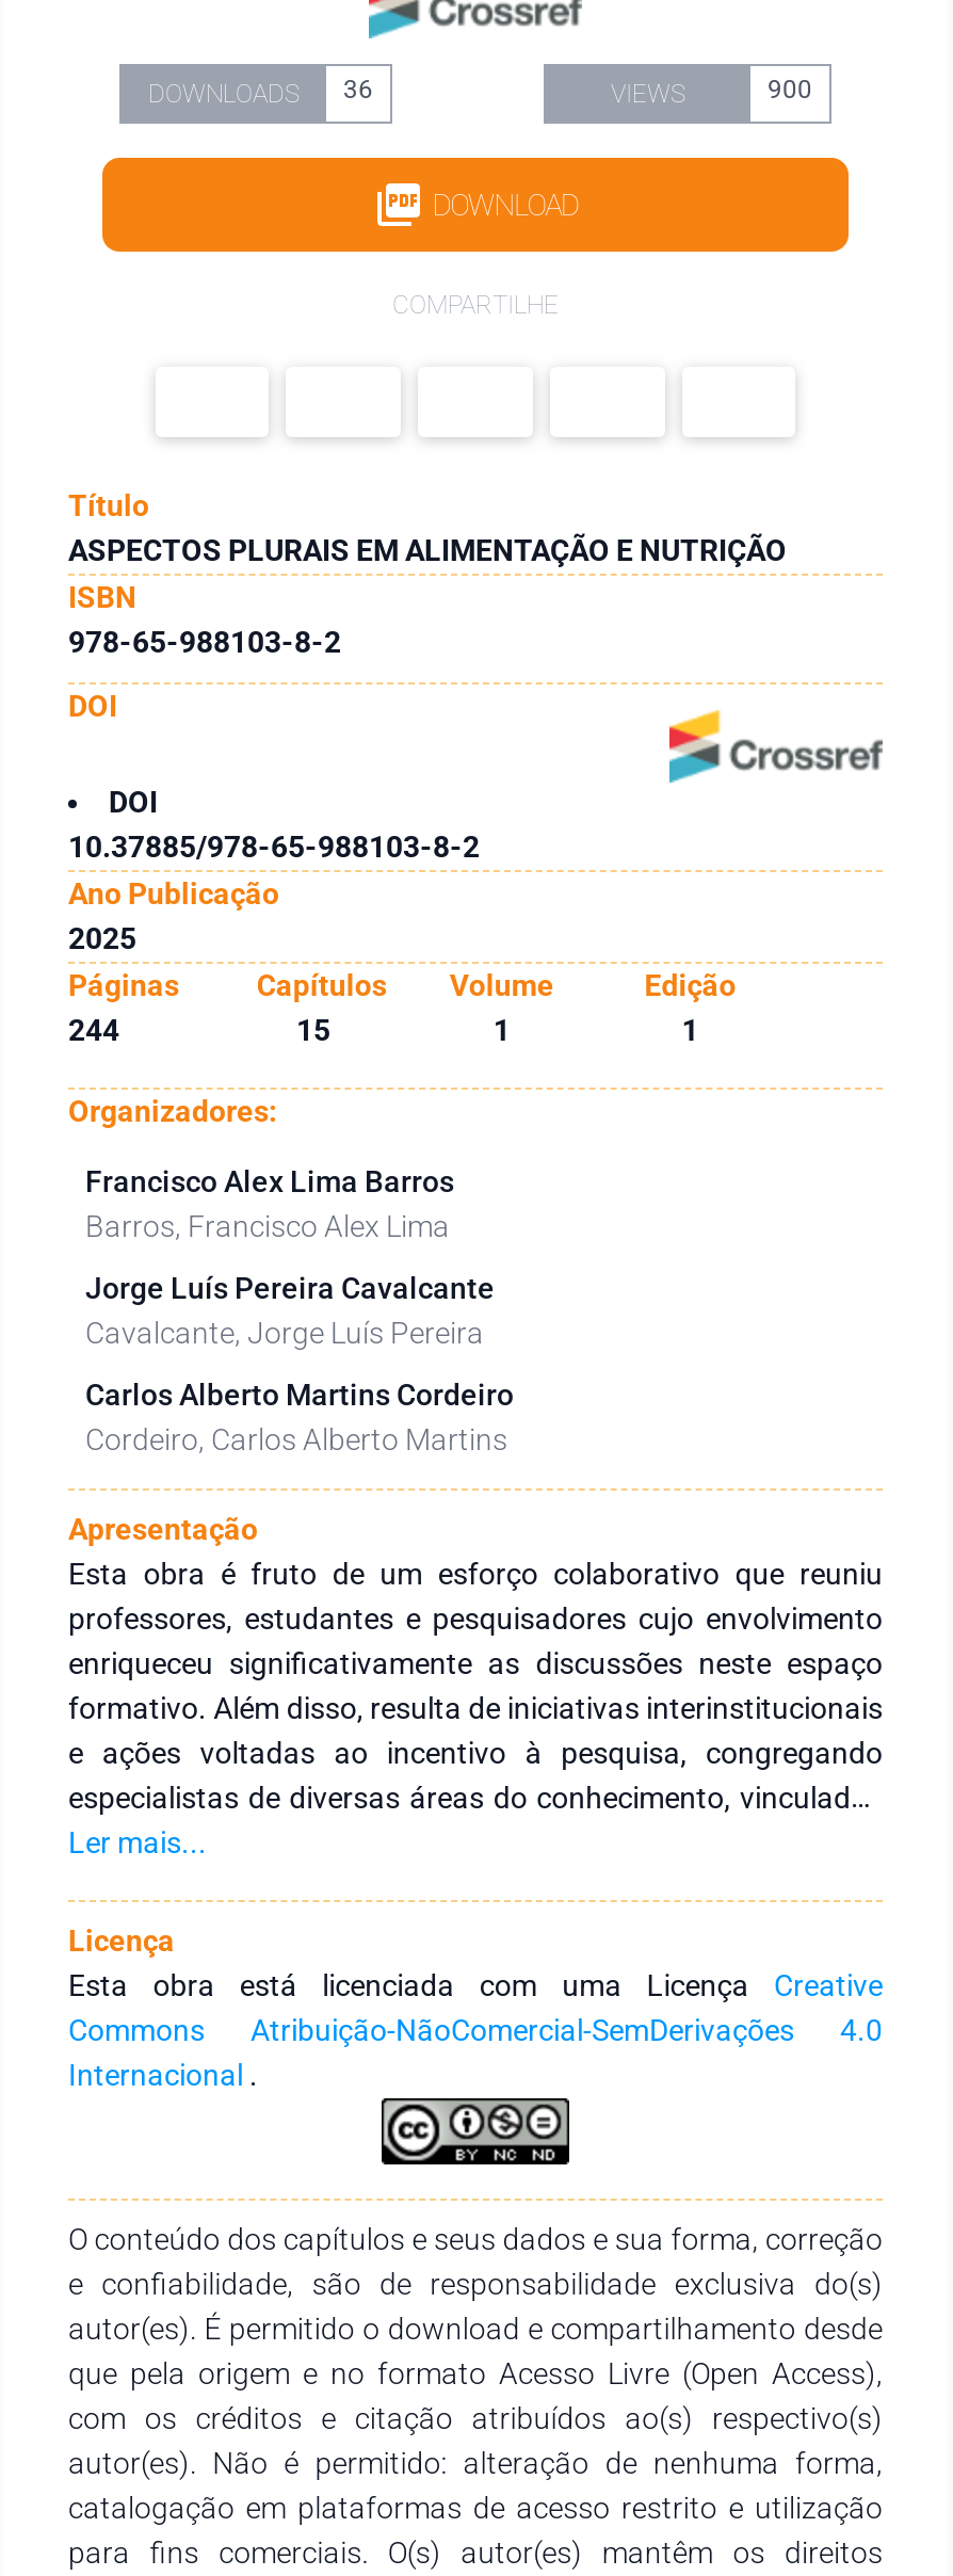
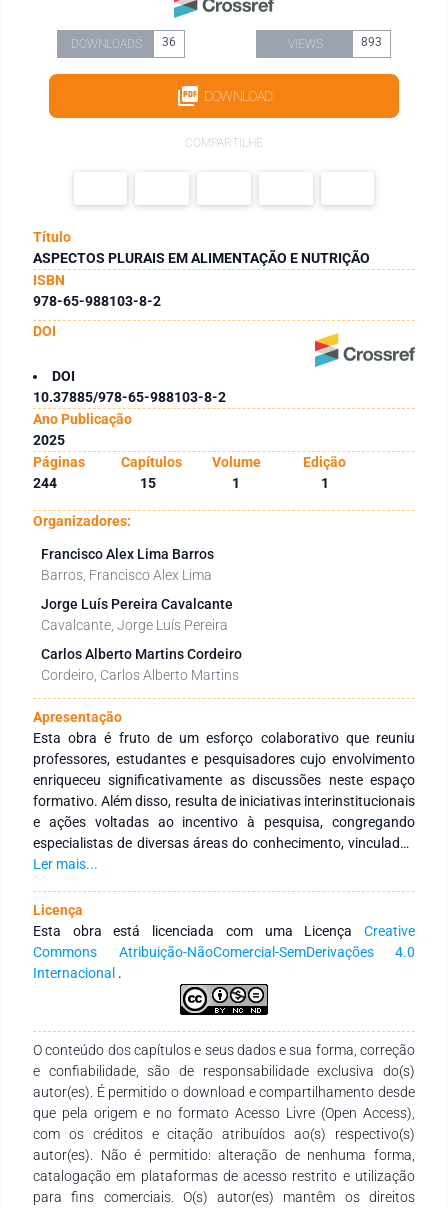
- 900
+ 893
